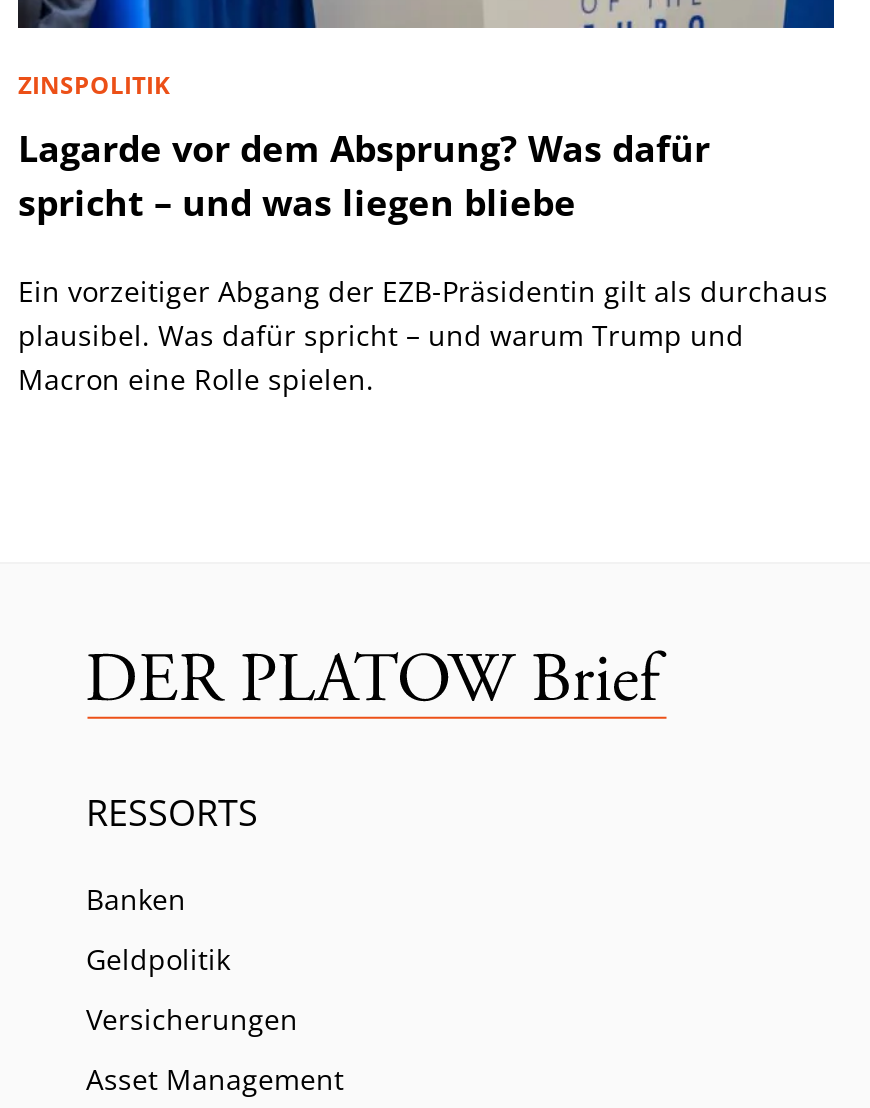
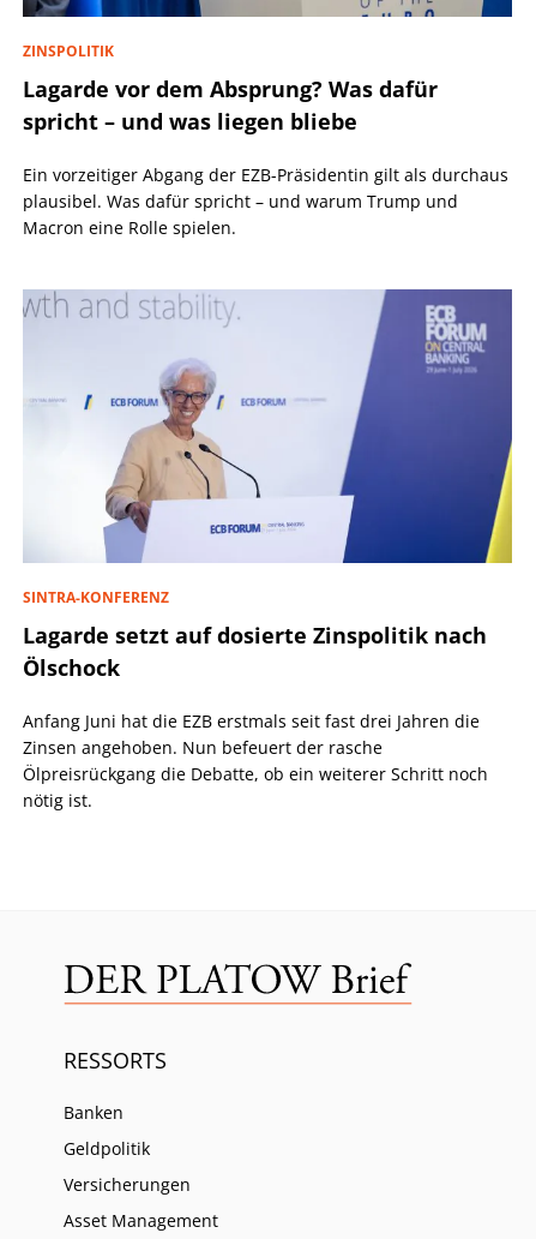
+ [image]
+ SINTRA-KONFERENZ
+ Lagarde setzt auf dosierte Zinspolitik nach
+ Ölschock
+ Anfang Juni hat die EZB erstmals seit fast drei Jahren die
+ Zinsen angehoben. Nun befeuert der rasche
+ Ölpreisrückgang die Debatte, ob ein weiterer Schritt noch
+ nötig ist.
